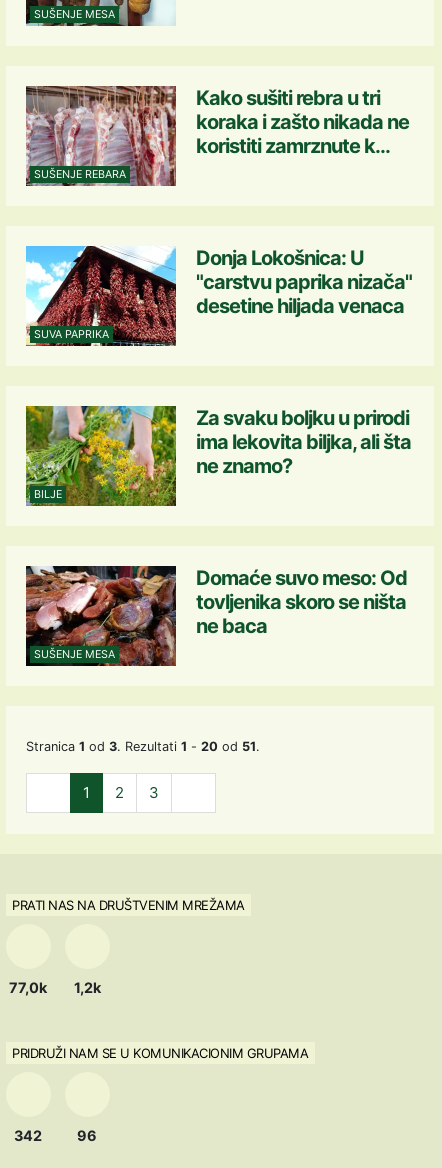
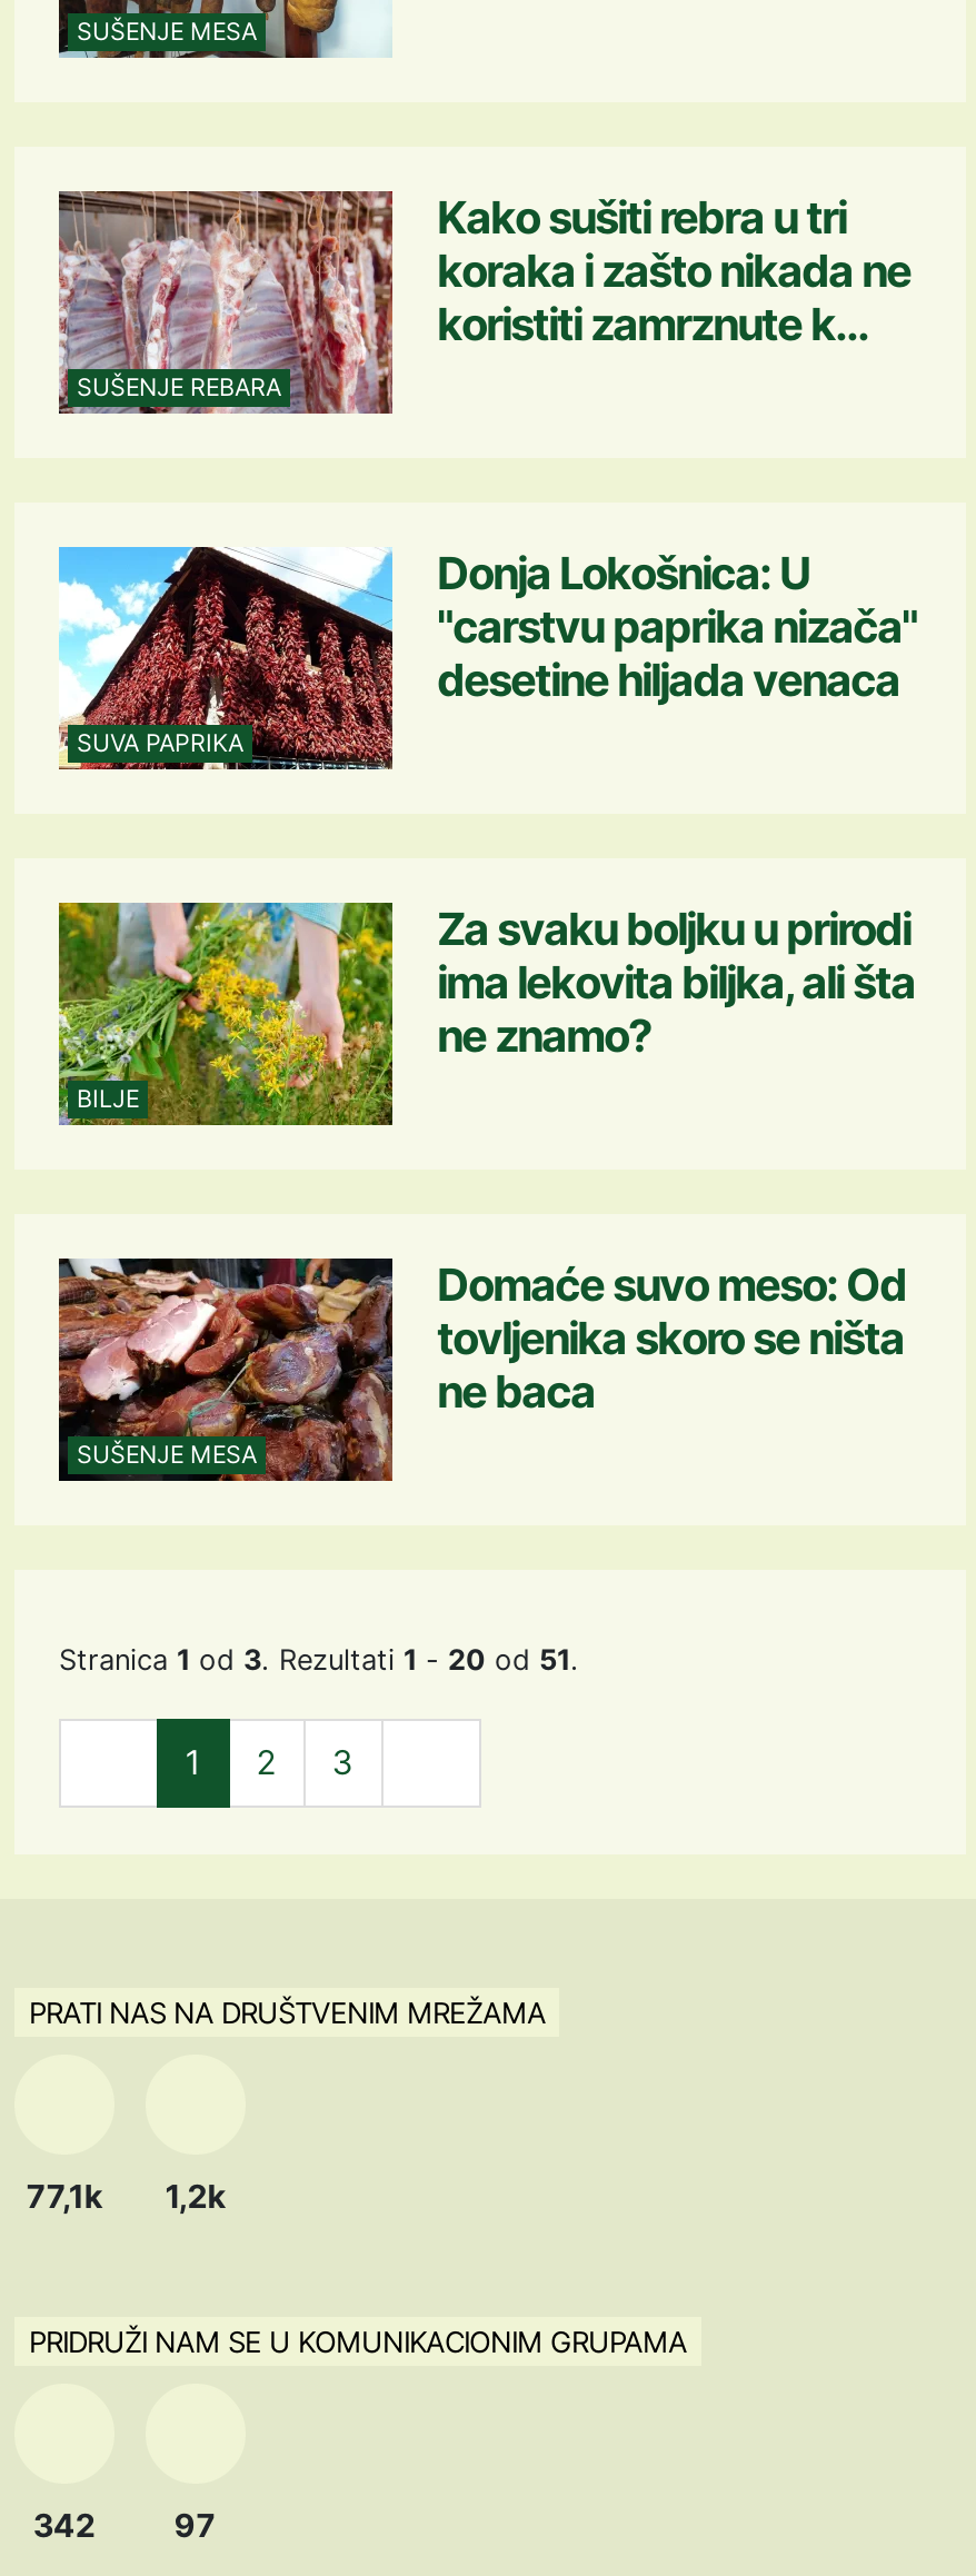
- 77,0k 1,2k
+ 77,1k 1,2k

- 96
+ 97
